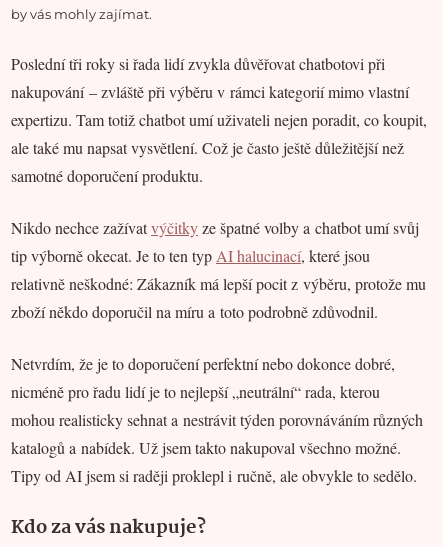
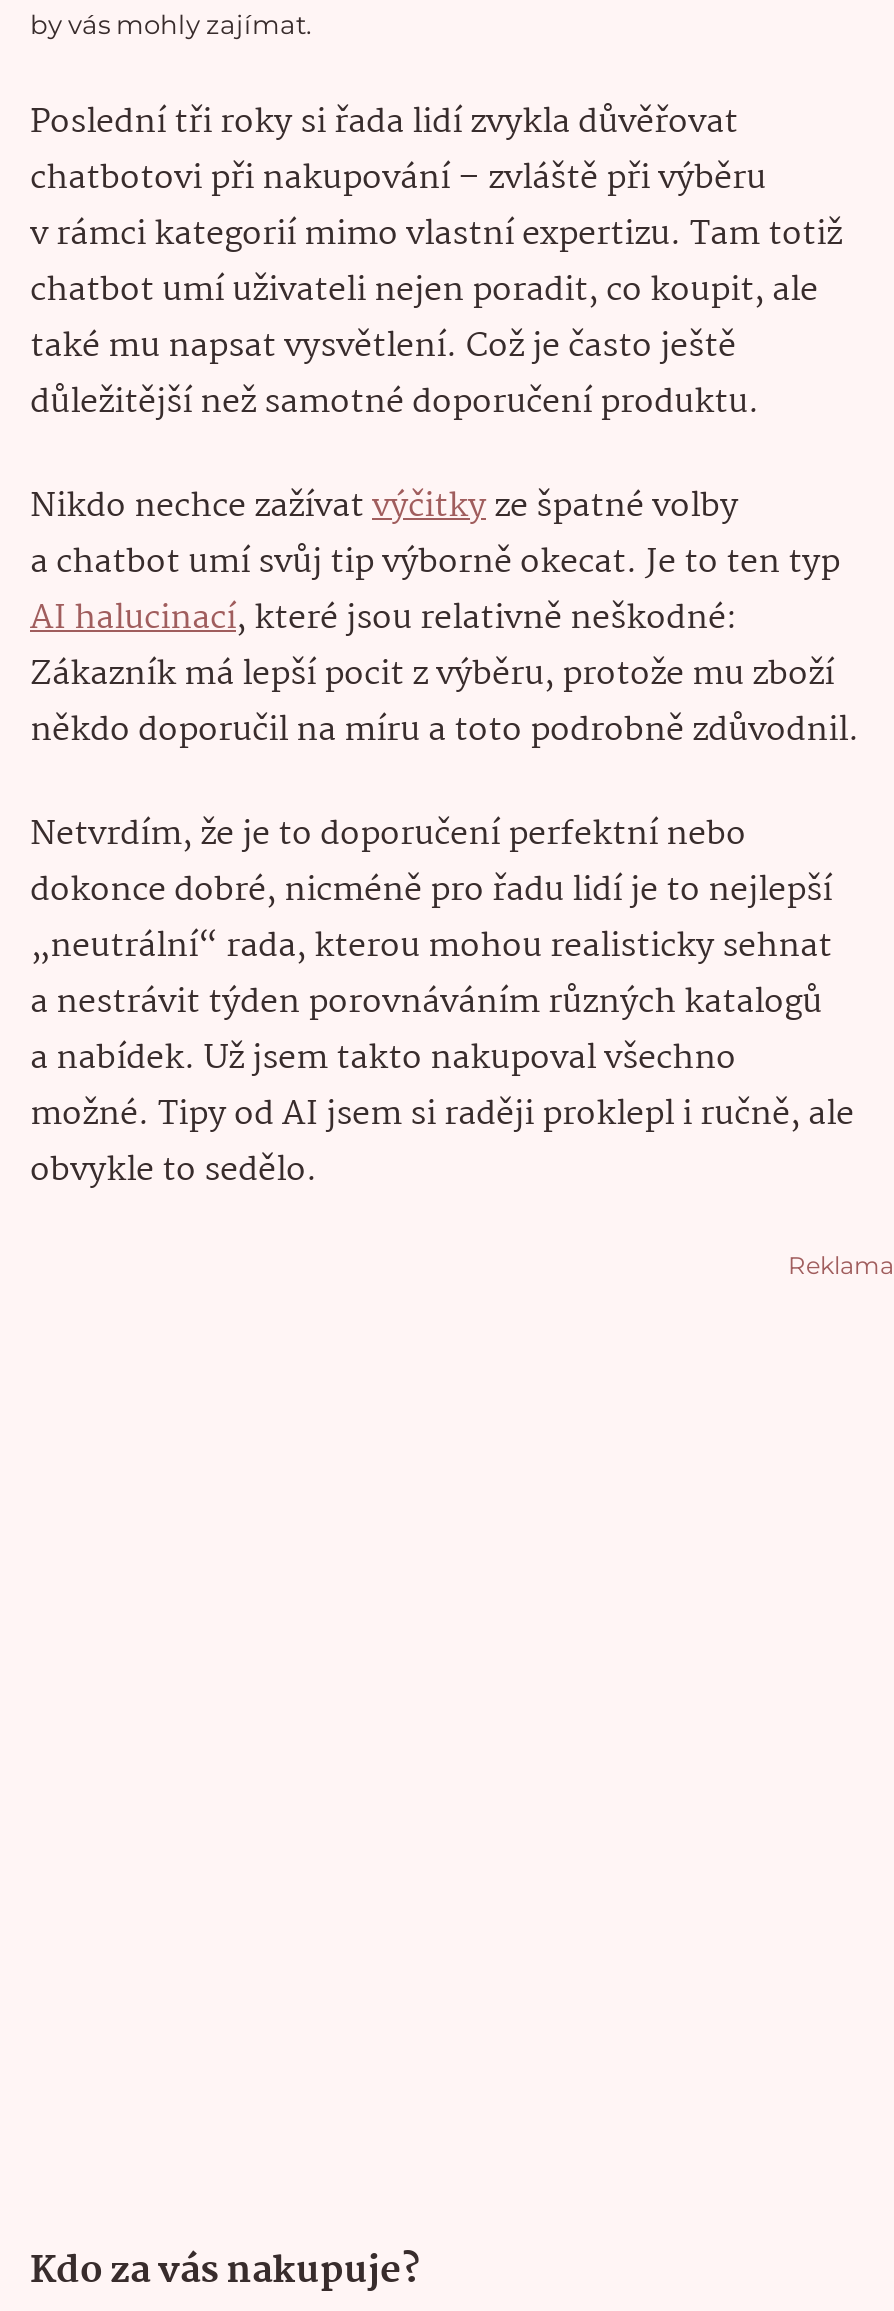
- Poslední tři roky si řada lidí zvykla důvěřovat chatbotovi při
- nakupování – zvláště při výběru v rámci kategorií mimo vlastní
- expertizu. Tam totiž chatbot umí uživateli nejen poradit, co koupit,
- ale také mu napsat vysvětlení. Což je často ještě důležitější než
- samotné doporučení produktu.
- Nikdo nechce zažívat výčitky ze špatné volby a chatbot umí svůj
- tip výborně okecat. Je to ten typ AI halucinací, které jsou
- relativně neškodné: Zákazník má lepší pocit z výběru, protože mu
- zboží někdo doporučil na míru a toto podrobně zdůvodnil.
- Netvrdím, že je to doporučení perfektní nebo dokonce dobré,
- nicméně pro řadu lidí je to nejlepší „neutrální“ rada, kterou
- mohou realisticky sehnat a nestrávit týden porovnáváním různých
- katalogů a nabídek. Už jsem takto nakupoval všechno možné.
- Tipy od AI jsem si raději proklepl i ručně, ale obvykle to sedělo.
+ Poslední tři roky si řada lidí zvykla důvěřovat
+ chatbotovi při nakupování – zvláště při výběru
+ v rámci kategorií mimo vlastní expertizu. Tam totiž
+ chatbot umí uživateli nejen poradit, co koupit, ale
+ také mu napsat vysvětlení. Což je často ještě
+ důležitější než samotné doporučení produktu.
+ Nikdo nechce zažívat výčitkyze špatné volby
+ a chatbot umí svůj tip výborně okecat. Je to ten typ
+ AI halucinací, které jsou relativně neškodné:
+ Zákazník má lepší pocit z výběru, protože mu zboží
+ někdo doporučil na míru a toto podrobně zdůvodnil.
+ Netvrdím, že je to doporučení perfektní nebo
+ dokonce dobré, nicméně pro řadu lidí je to nejlepší
+ „neutrální“ rada, kterou mohou realisticky sehnat
+ a nestrávit týden porovnáváním různých katalogů
+ a nabídek. Už jsem takto nakupoval všechno
+ možné. Tipy od AI jsem si raději proklepl i ručně, ale
+ obvykle to sedělo.
+ Reklama
